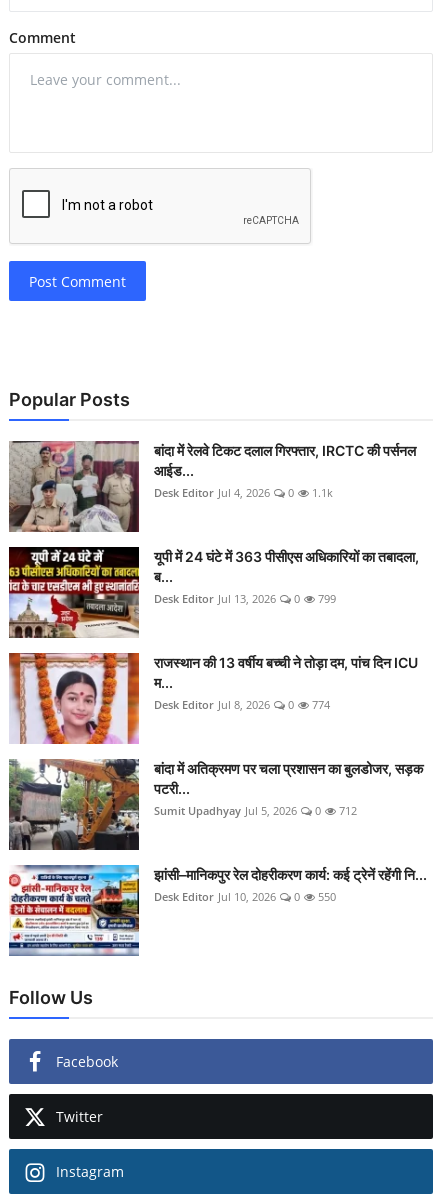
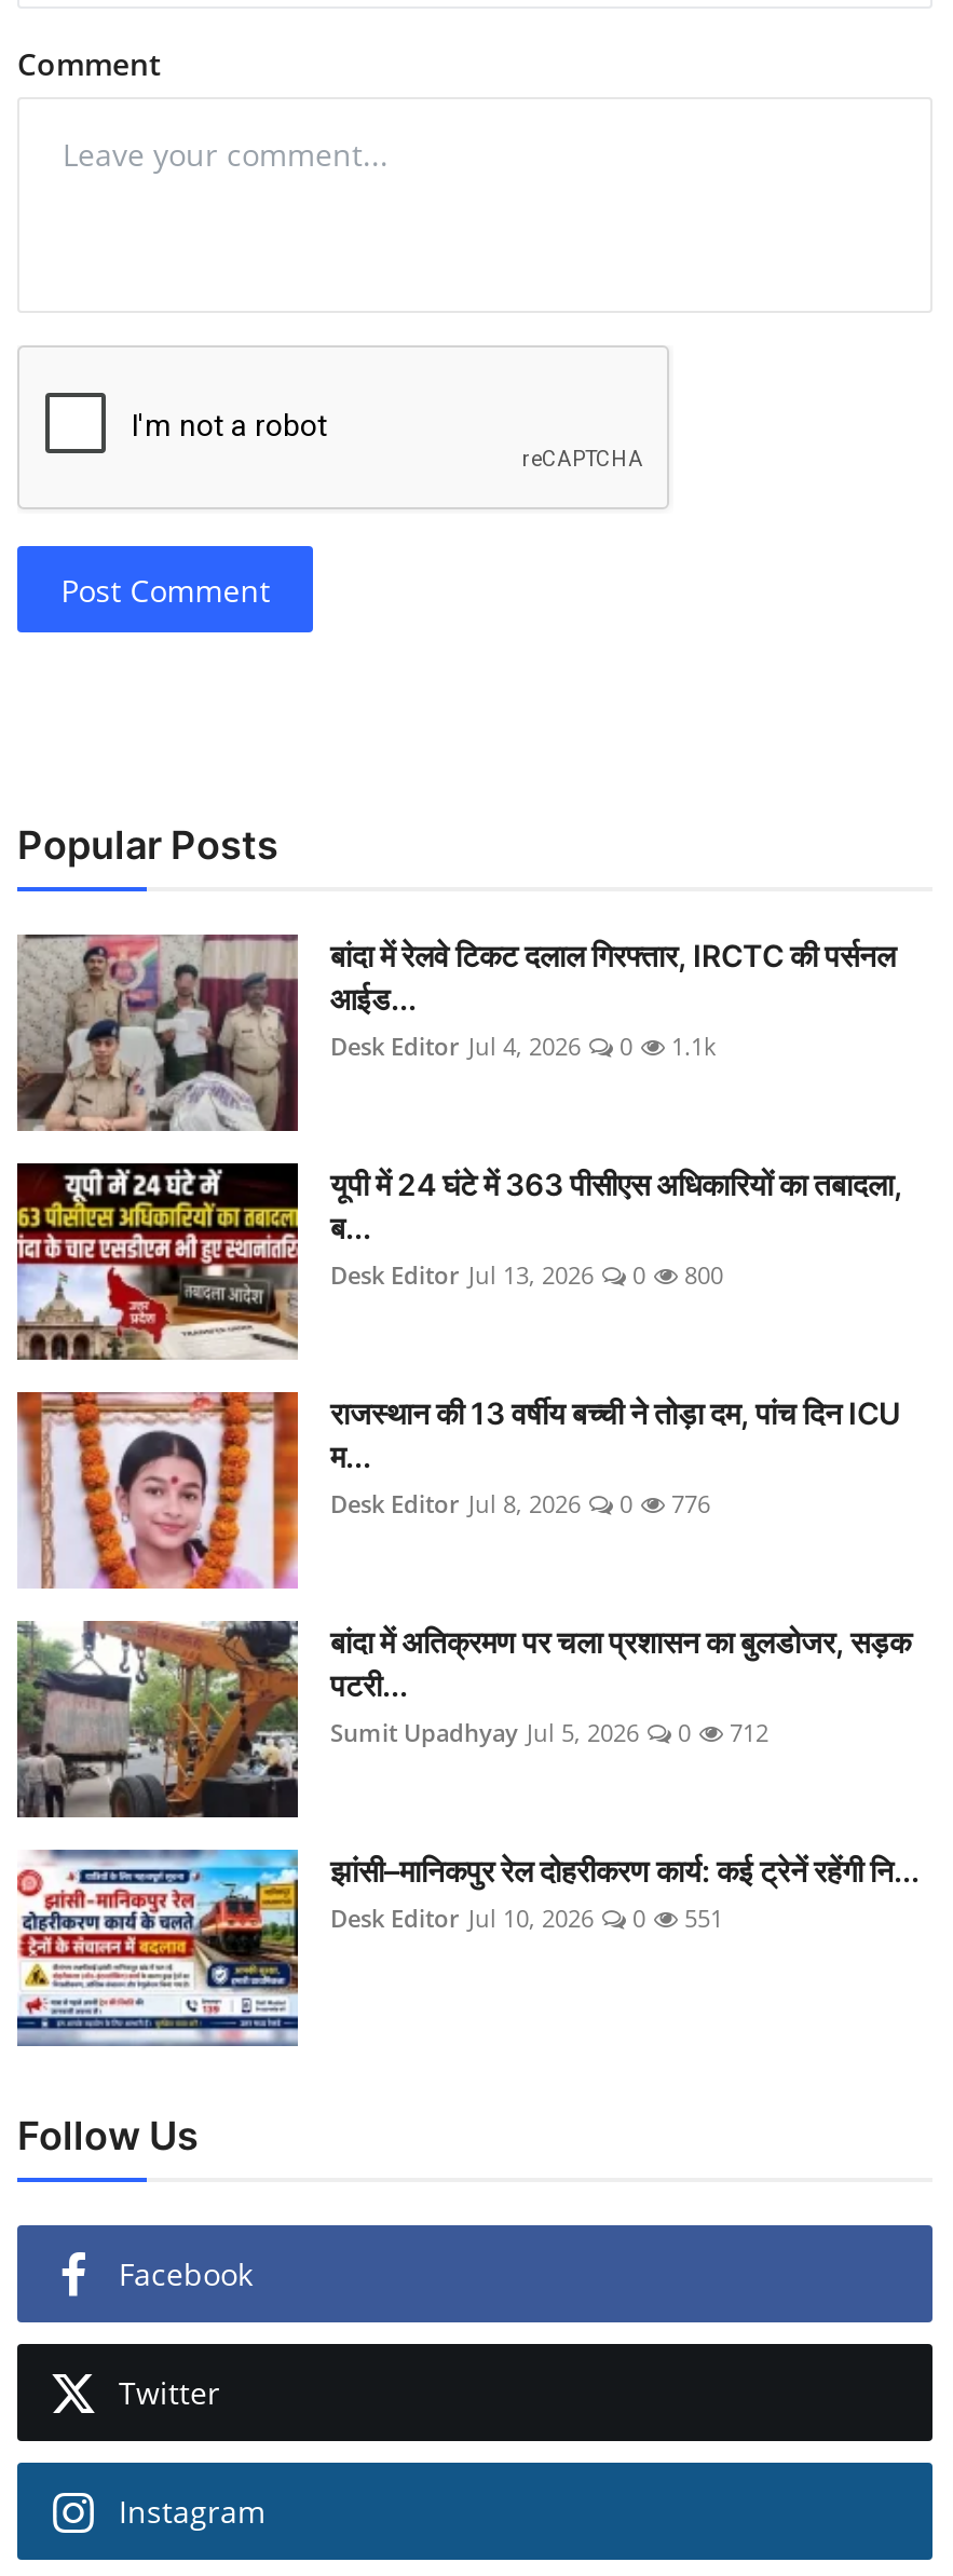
- Desk Editor Jul 13, 2026 0 799
+ Desk Editor Jul 13, 2026 0 800

- Desk Editor Jul 8, 2026 0 774
+ Desk Editor Jul 8, 2026 0 776

- Desk Editor Jul 10, 2026 0 550
+ Desk Editor Jul 10, 2026 0 551
